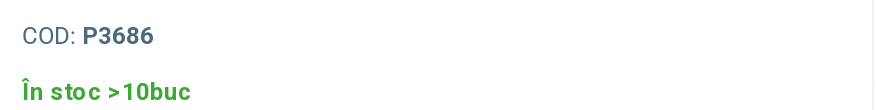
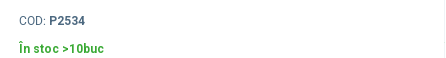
- COD: P3686
+ COD: P2534
